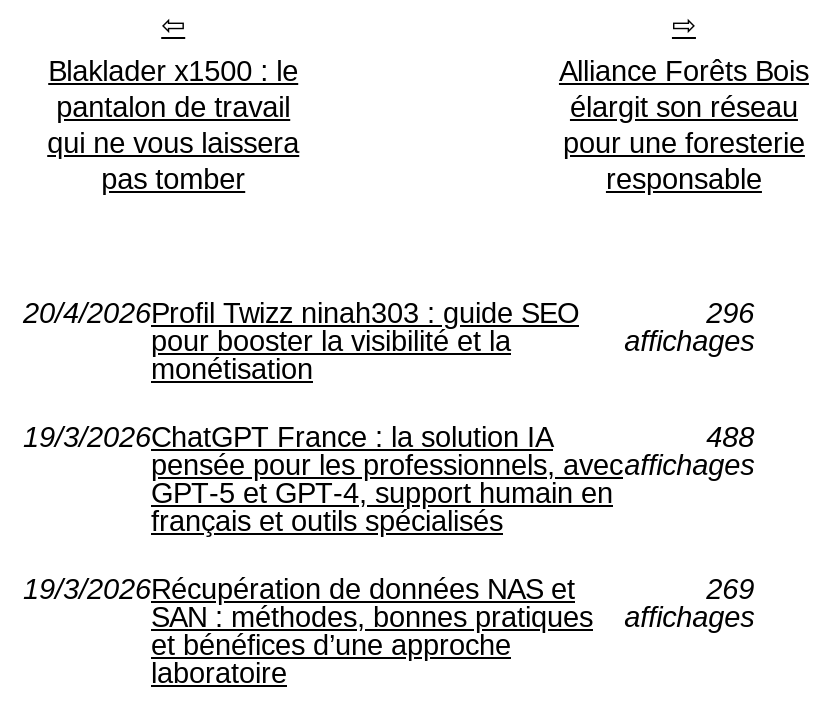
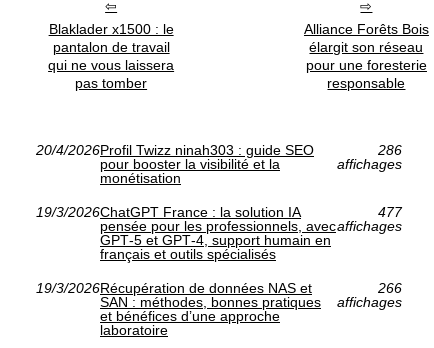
- 296
+ 286

- 488
+ 477

- 269
+ 266
